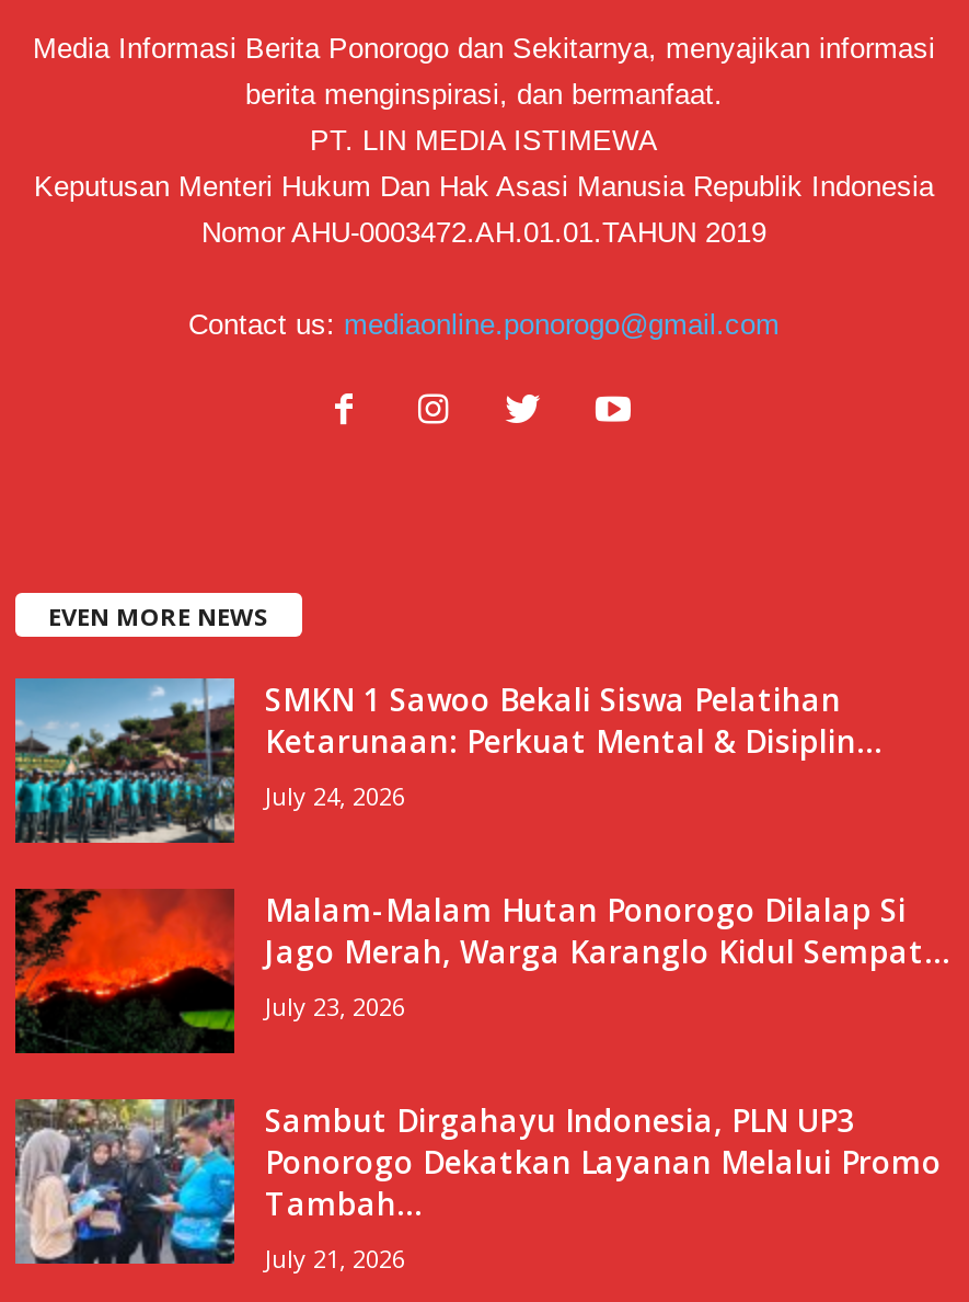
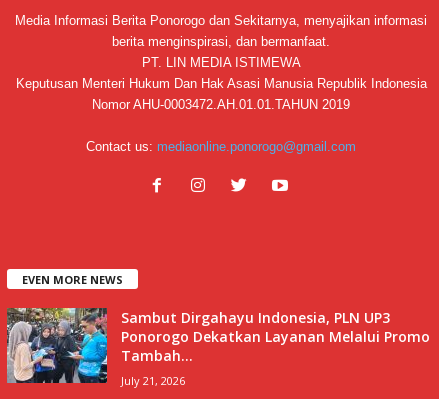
- [image]
- SMKN 1 Sawoo Bekali Siswa Pelatihan
- Ketarunaan: Perkuat Mental & Disiplin...
- July 24, 2026
- Malam-Malam Hutan Ponorogo Dilalap Si
- Jago Merah, Warga Karanglo Kidul Sempat...
- July 23, 2026

- [image]
